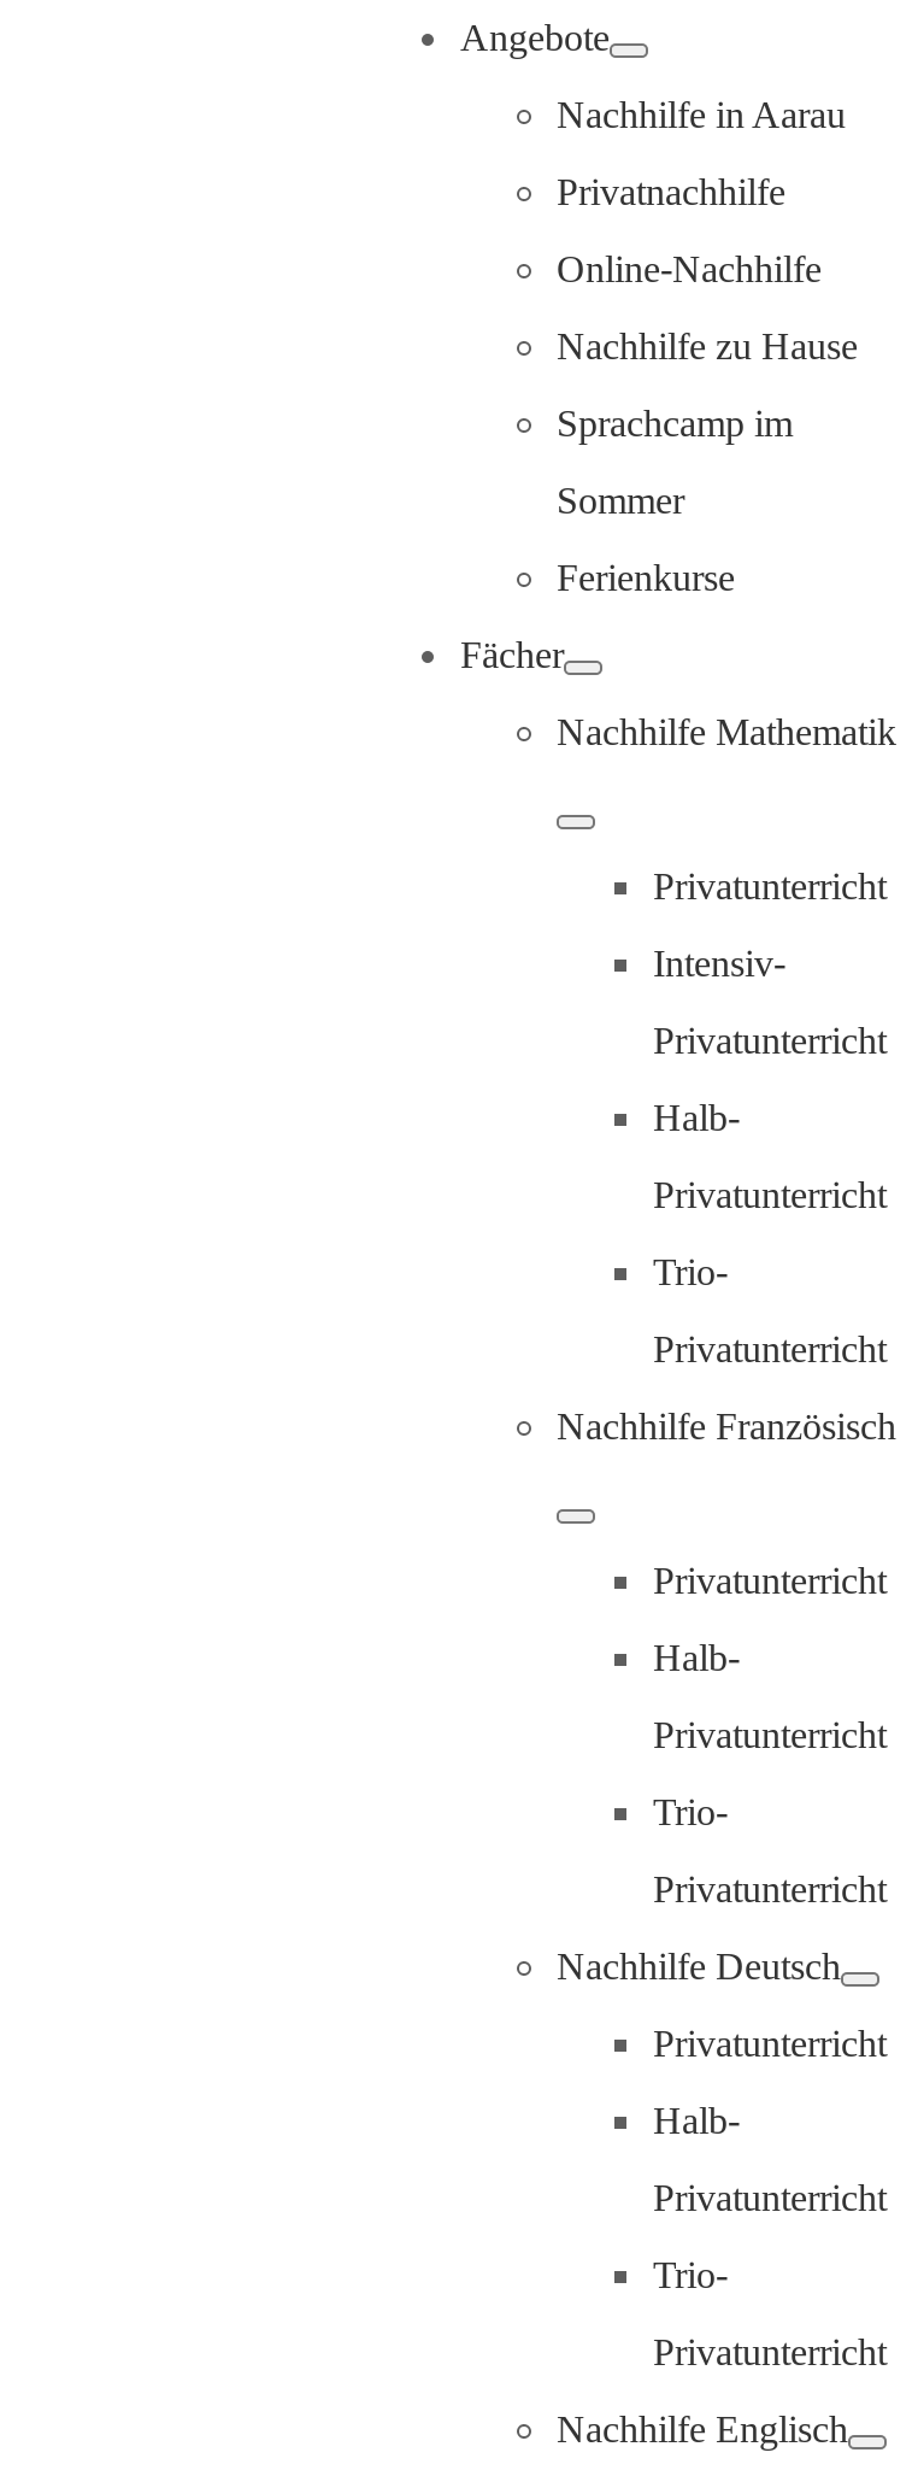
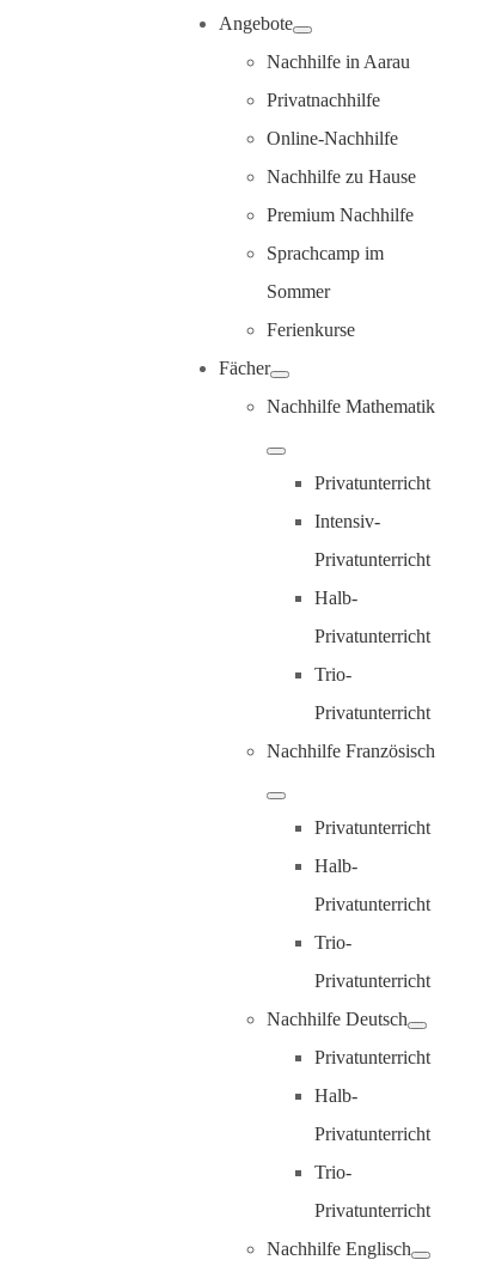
+ Premium Nachhilfe
